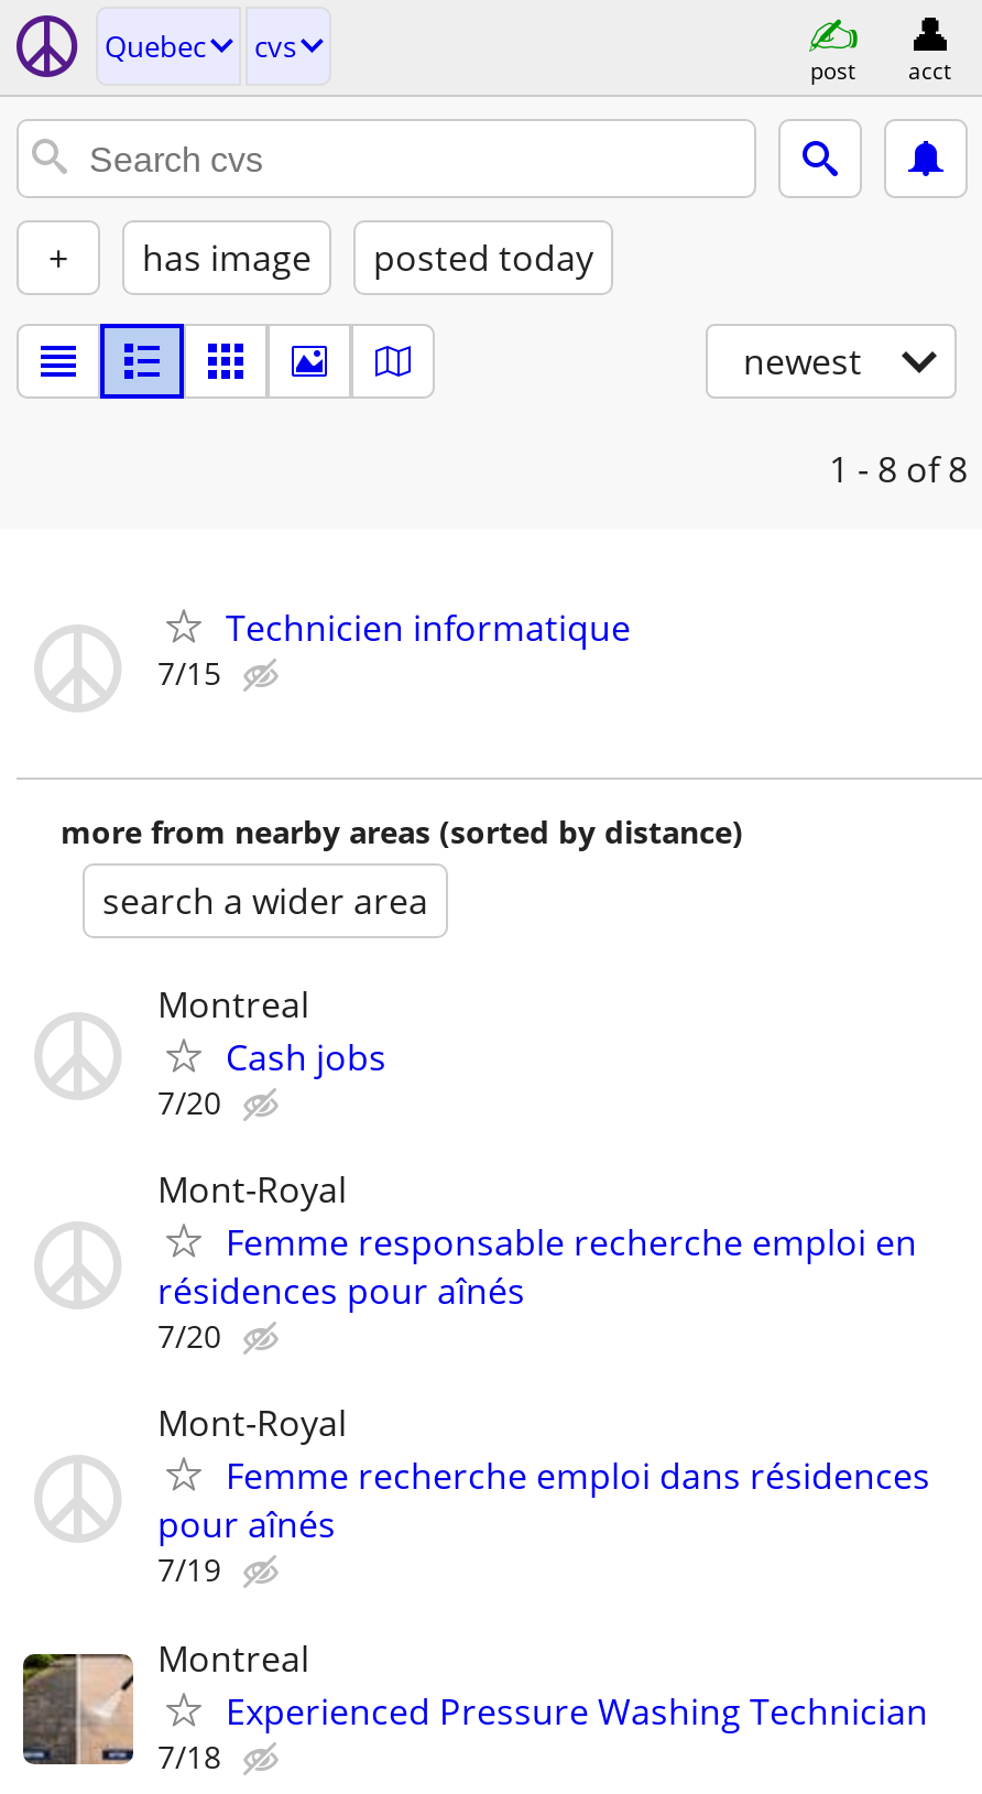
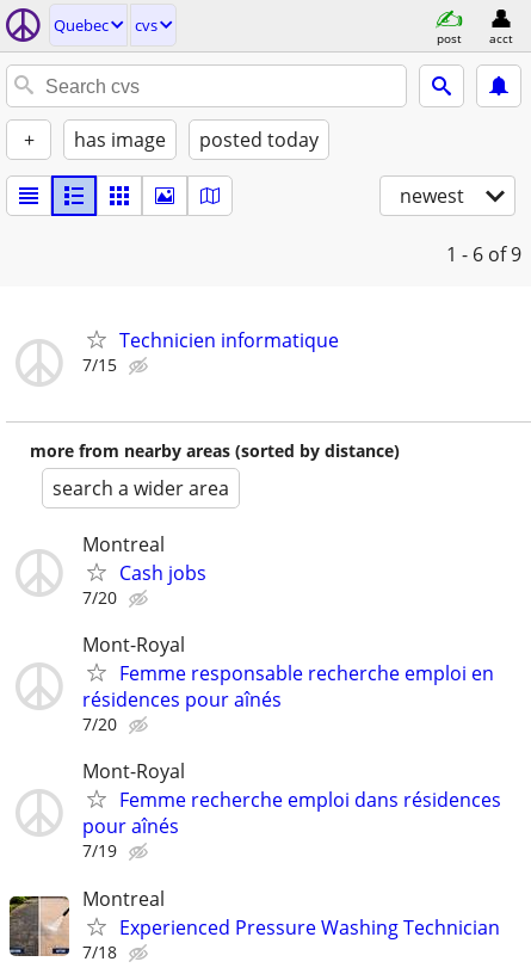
- 1 - 8 of 8
+ 1 - 6 of 9
